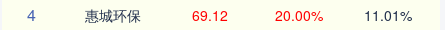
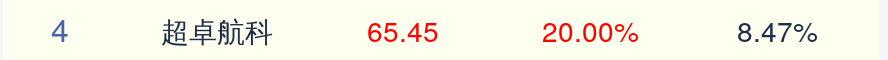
- 惠城环保
- 69.12
+ 超卓航科
+ 65.45

- 11.01%
+ 8.47%
